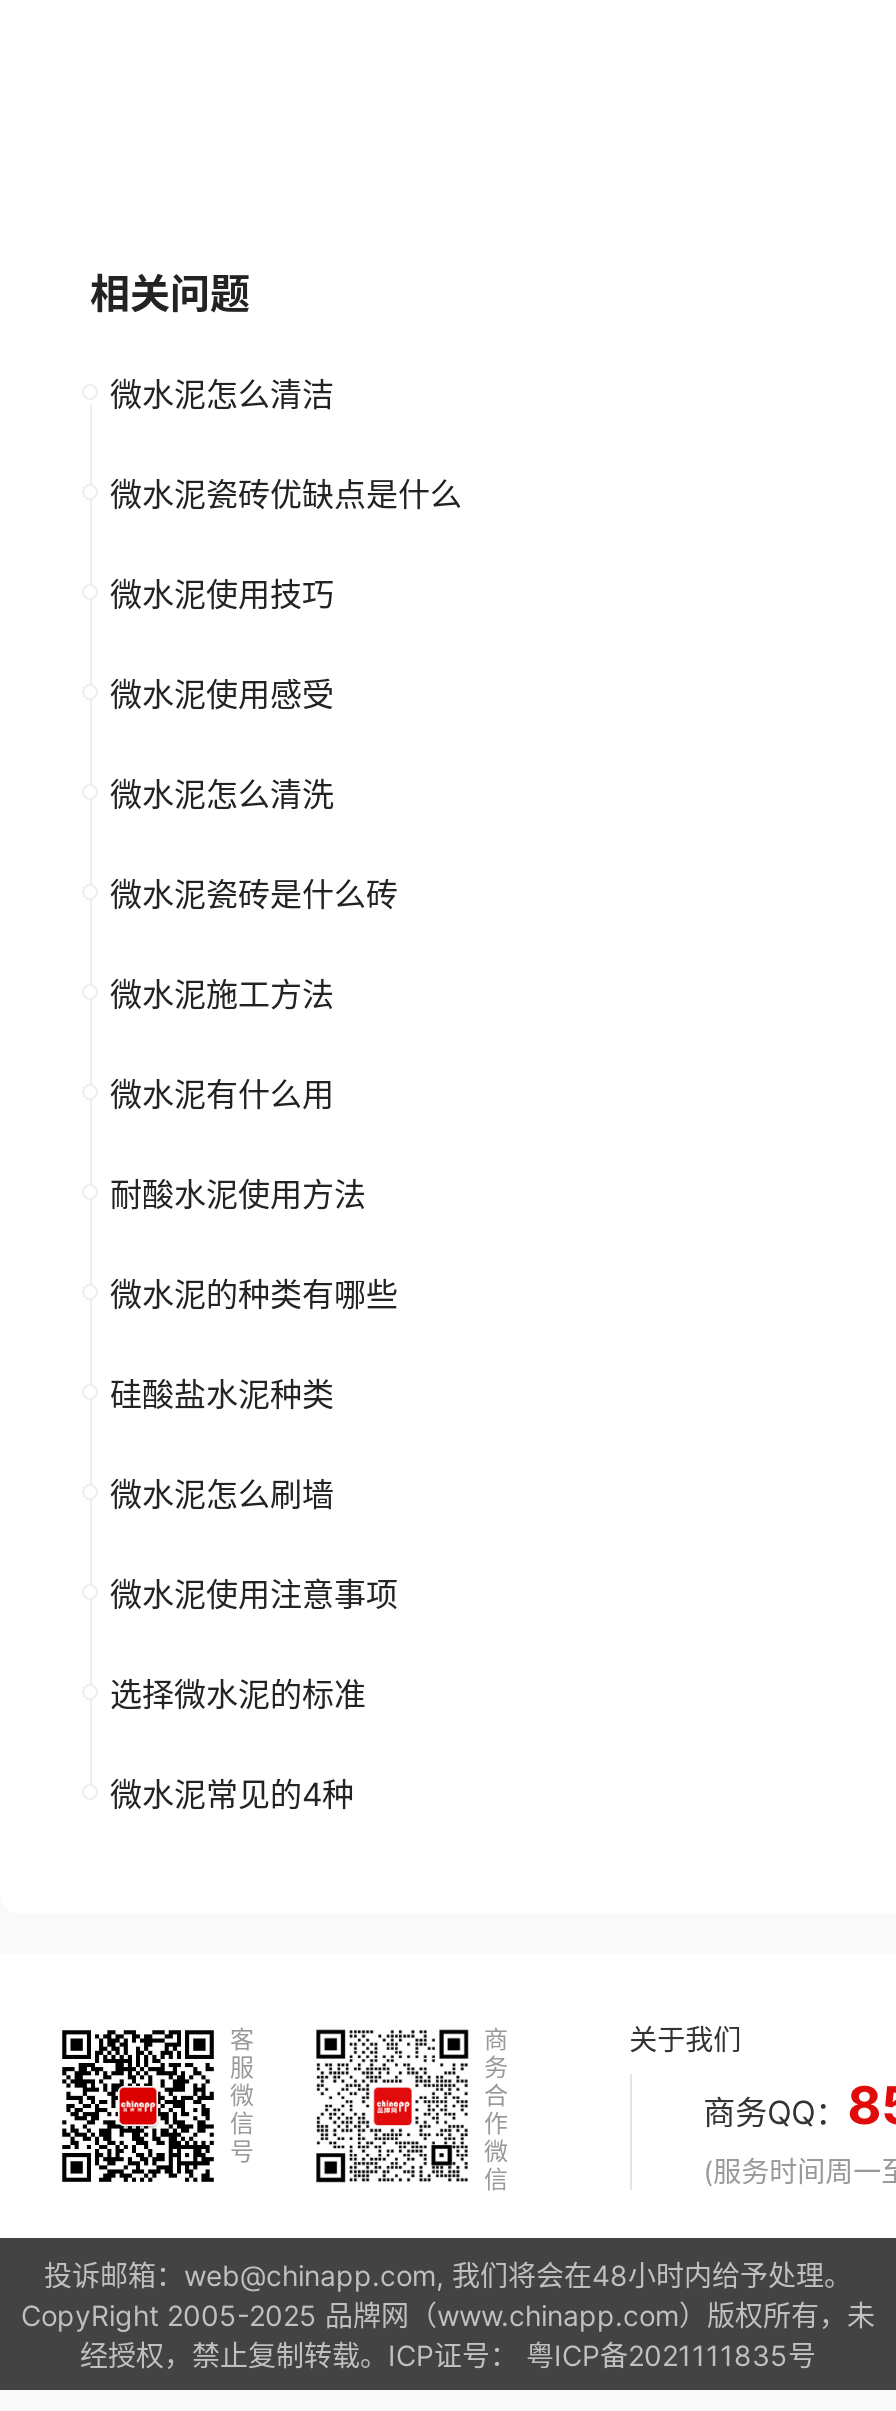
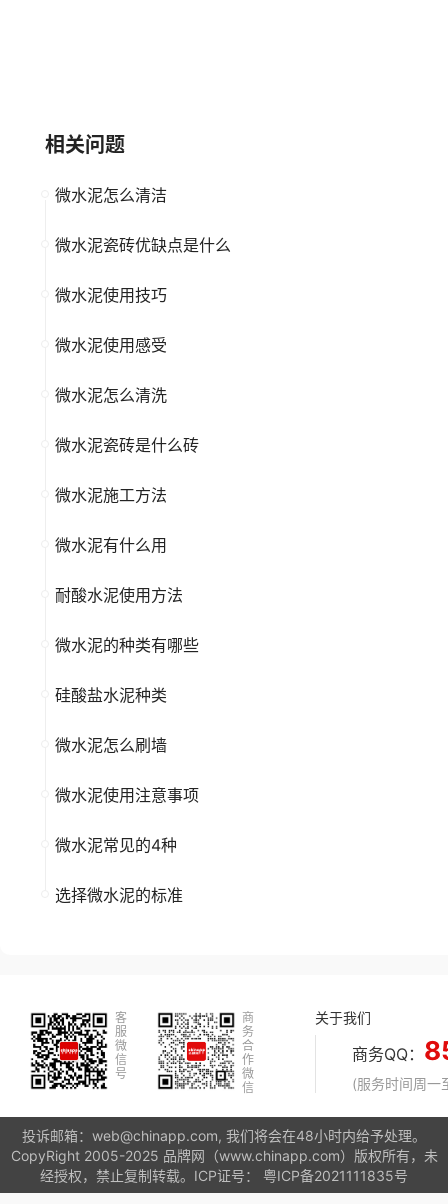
moved down: 选择微水泥的标准

moved up: 微水泥常见的4种
